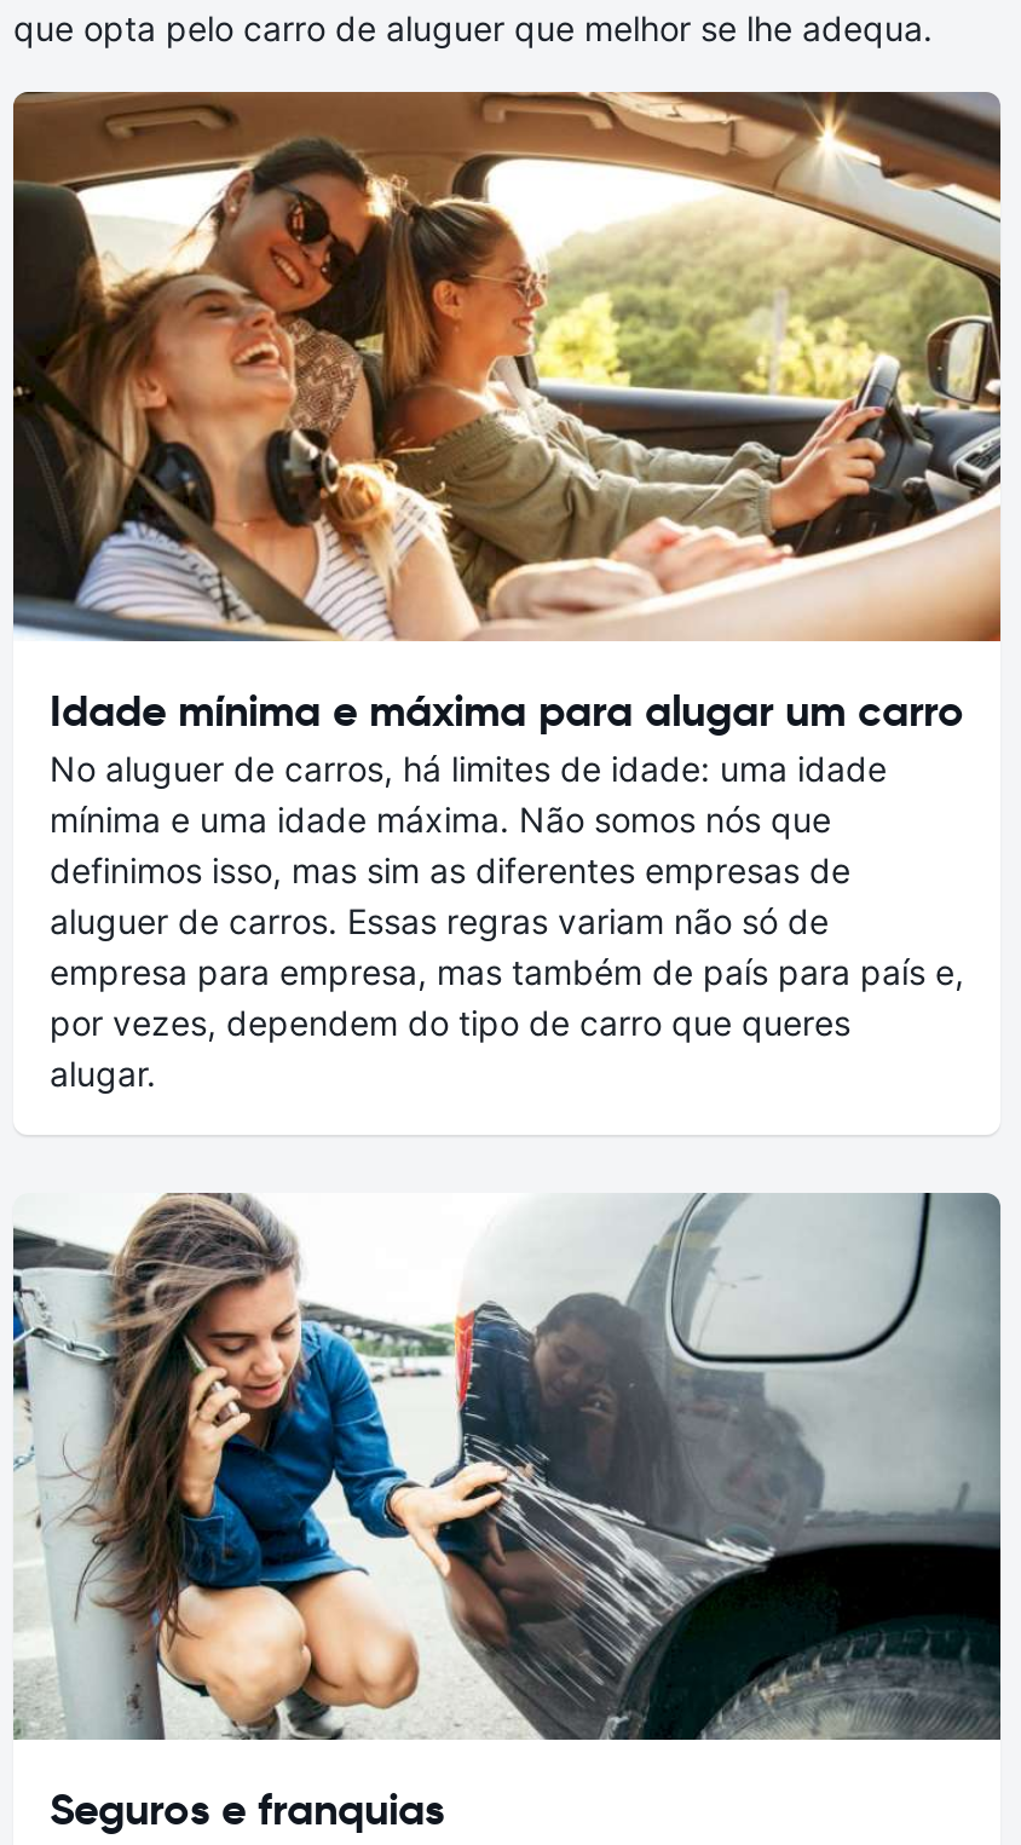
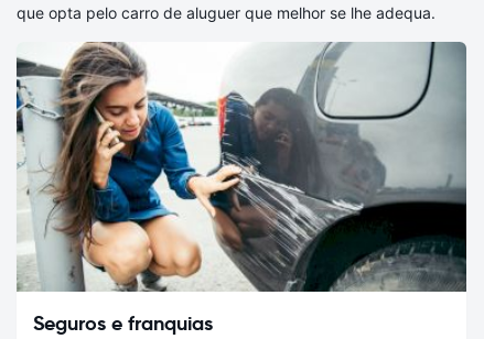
- [image]
- Idade mínima e máxima para alugar um carro
- No aluguer de carros, há limites de idade: uma idade
- mínima e uma idade máxima. Não somos nós que
- definimos isso, mas sim as diferentes empresas de
- aluguer de carros. Essas regras variam não só de
- empresa para empresa, mas também de país para país e,
- por vezes, dependem do tipo de carro que queres
- alugar.
